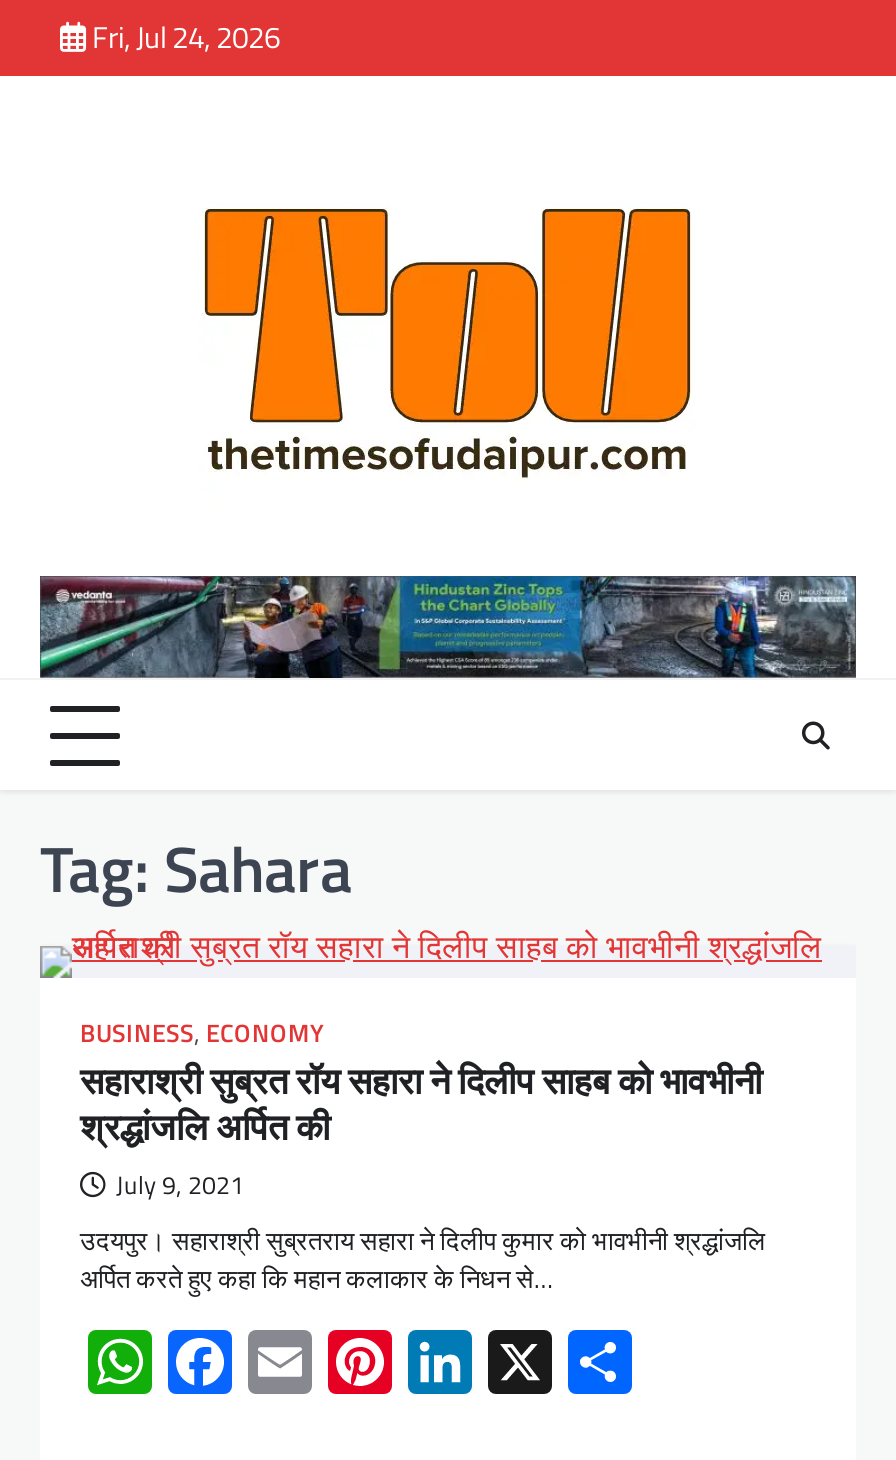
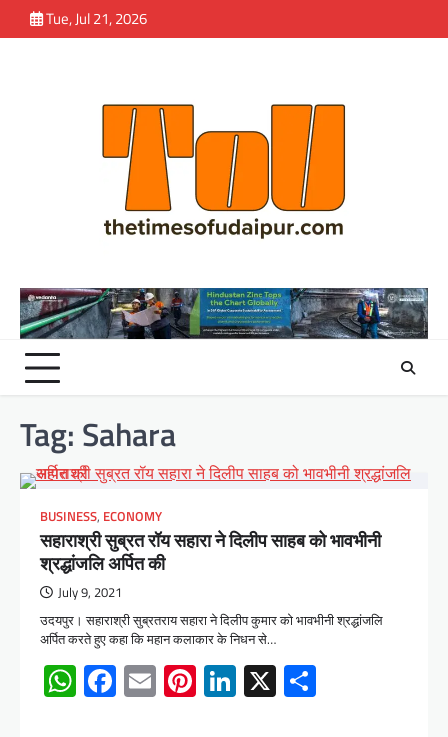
- Fri, Jul 24, 2026
+ Tue, Jul 21, 2026
